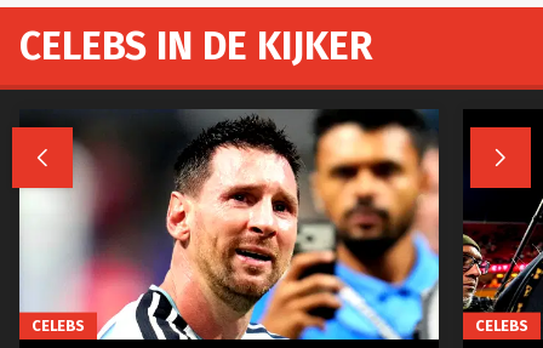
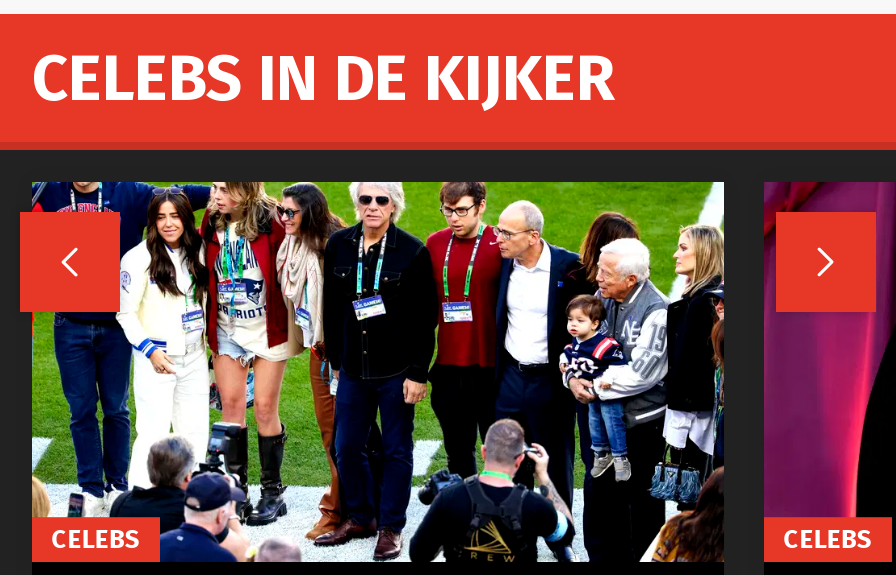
- [image]
+ [image]

- [image]
+ [image]
